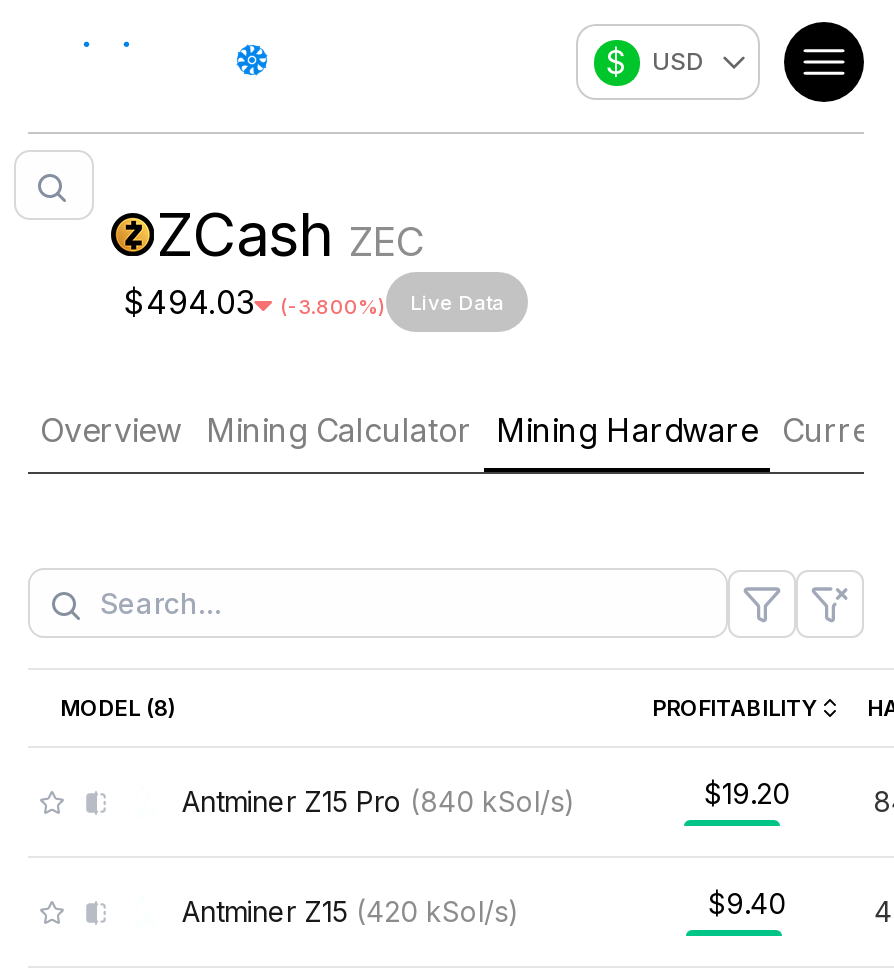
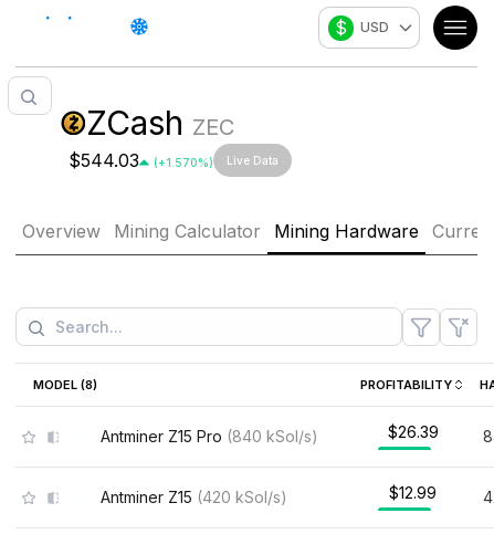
- $494.03
- (-3.800%)
+ $544.03
+ (+1.570%)

- $19.20
+ $26.39

- $9.40
+ $12.99
